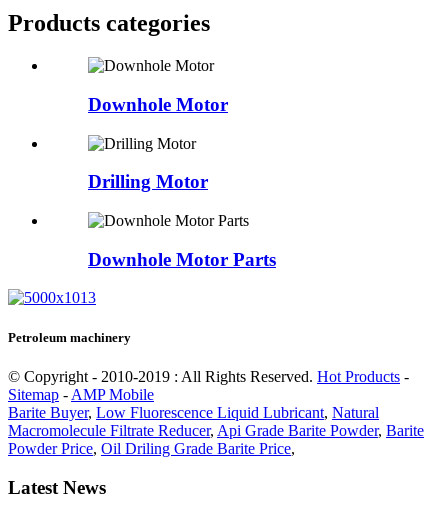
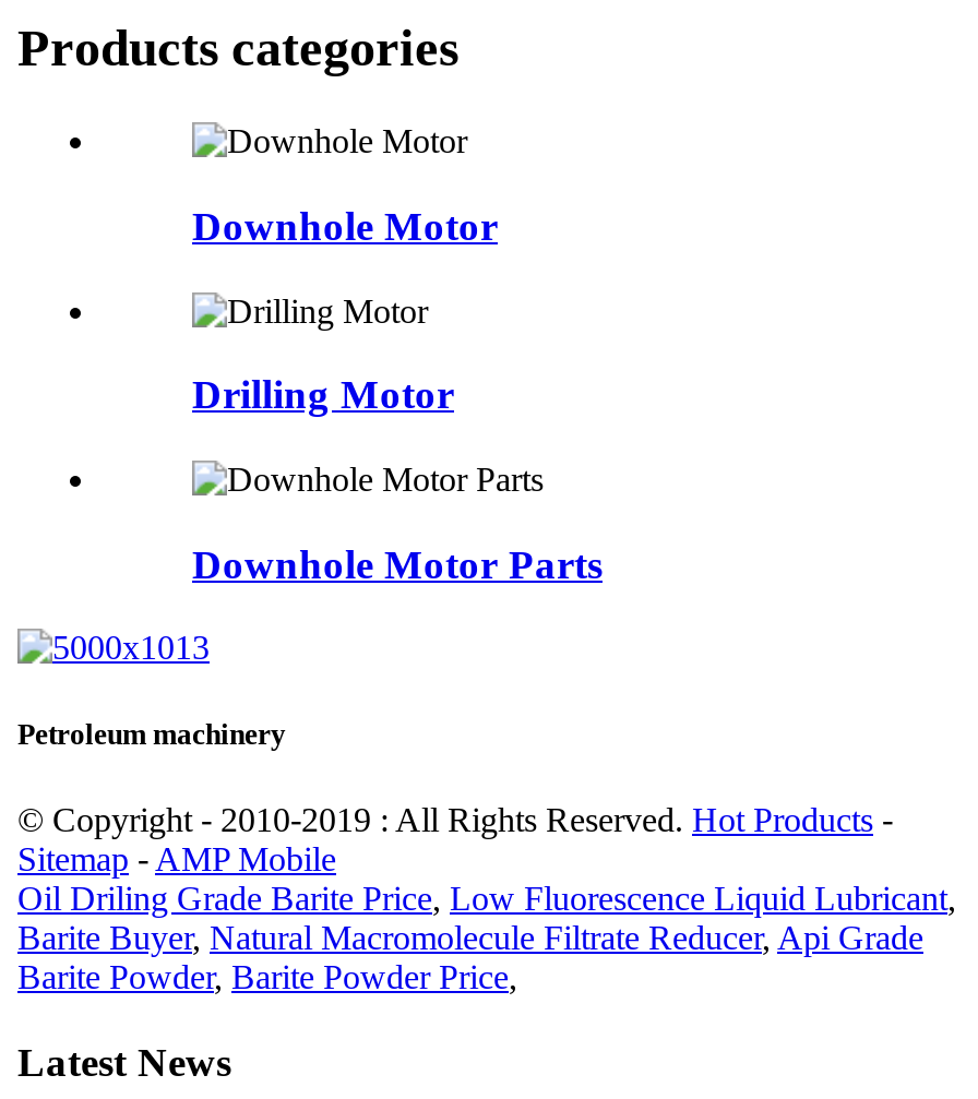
- Barite Buyer, Low Fluorescence Liquid Lubricant, Natural
- Macromolecule Filtrate Reducer, Api Grade Barite Powder, Barite
- Powder Price, Oil Driling Grade Barite Price,
+ Oil Driling Grade Barite Price, Low Fluorescence Liquid Lubricant,
+ Barite Buyer, Natural Macromolecule Filtrate Reducer, Api Grade
+ Barite Powder, Barite Powder Price,
